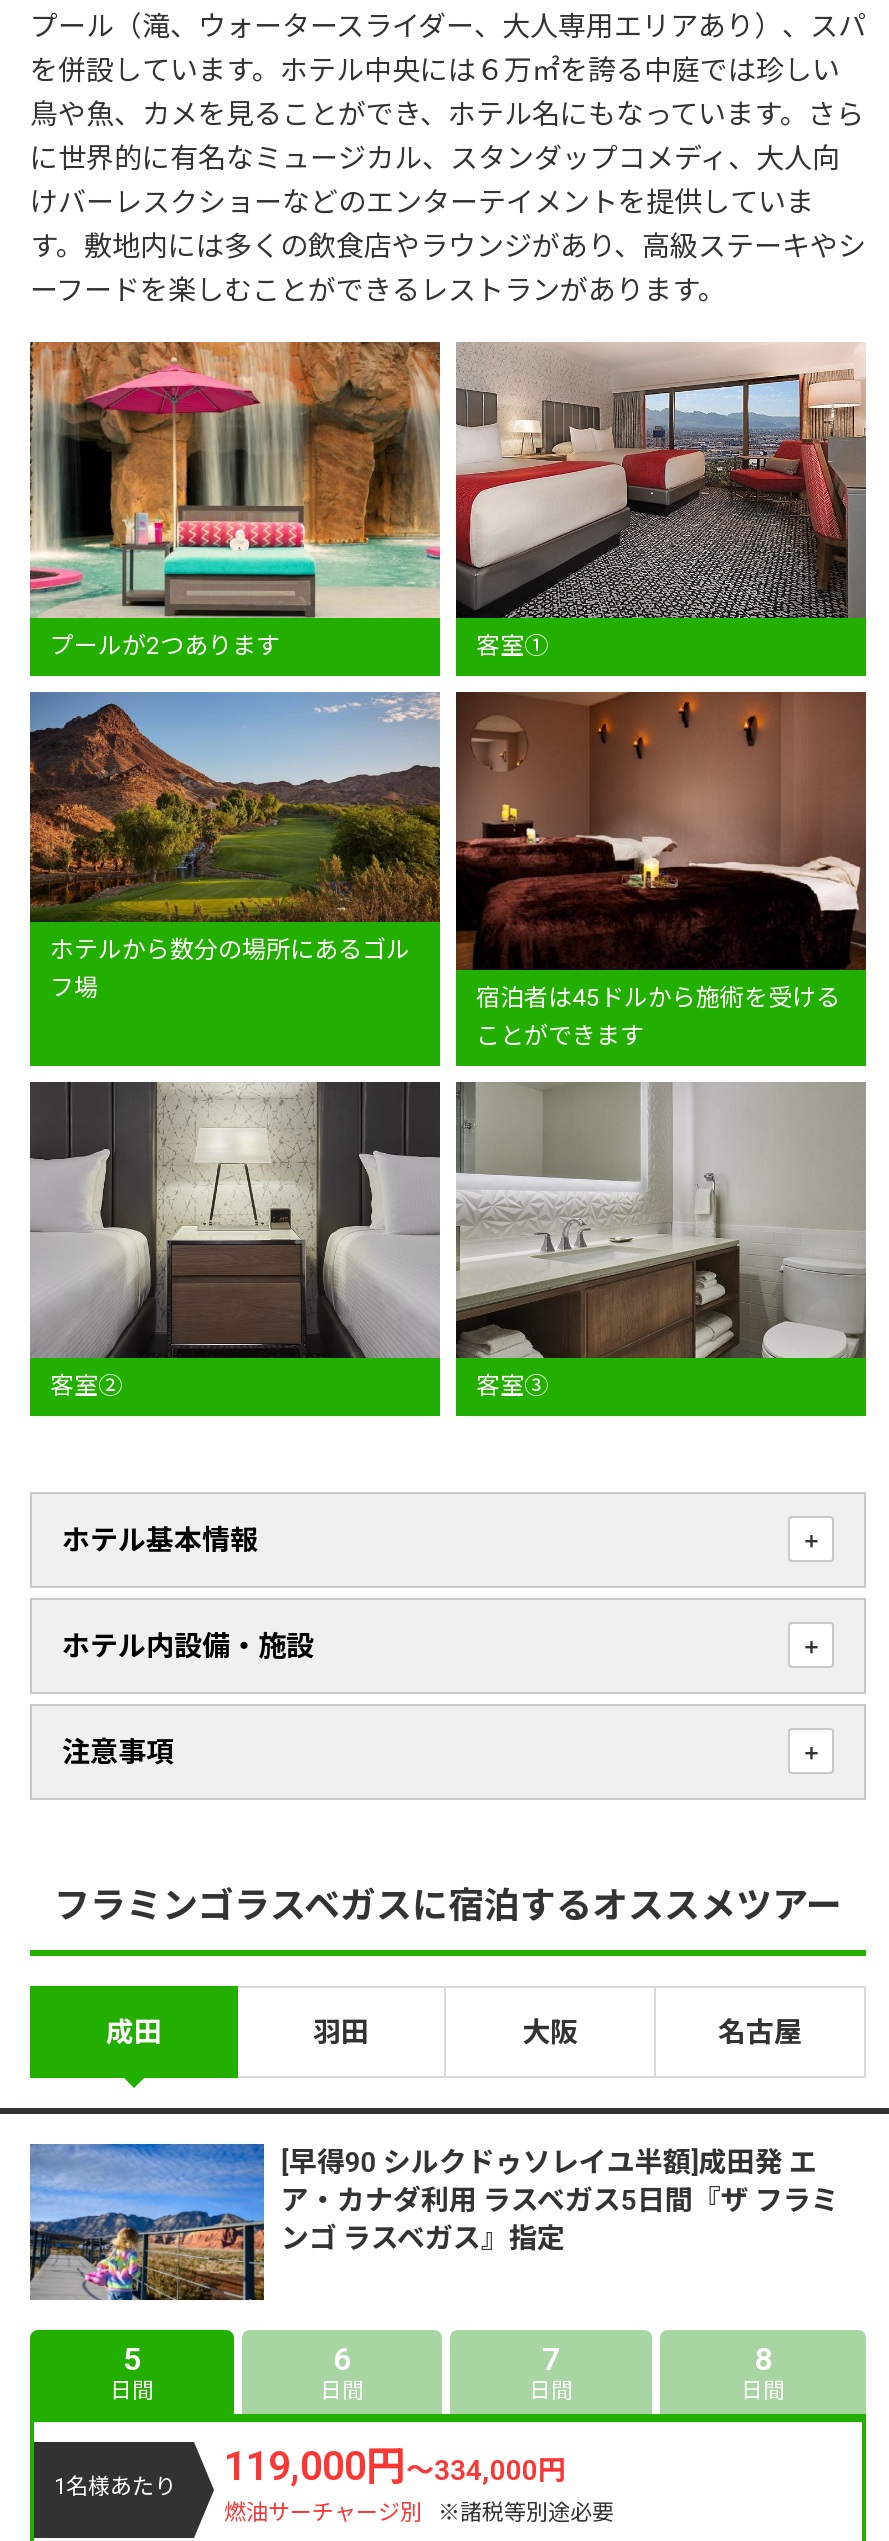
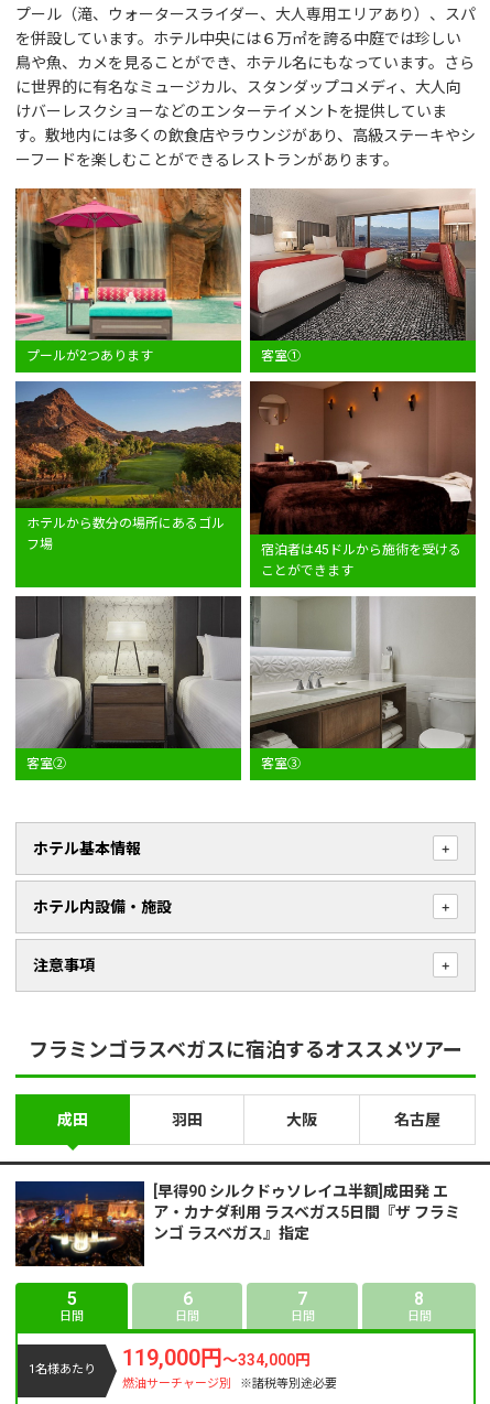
- [image]
+ [image]
